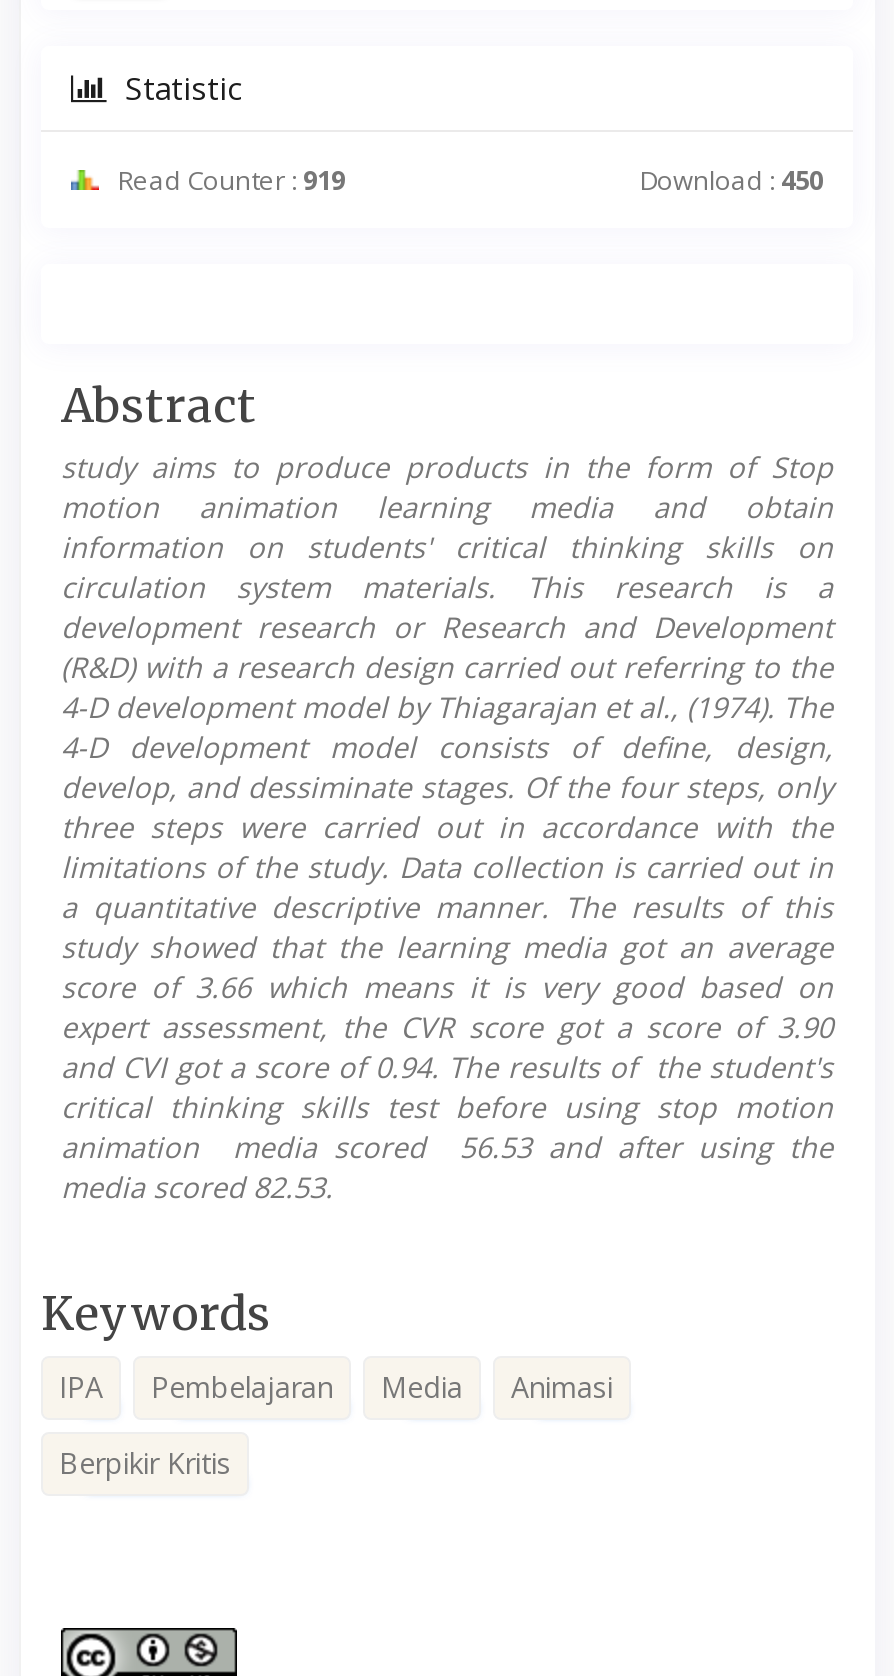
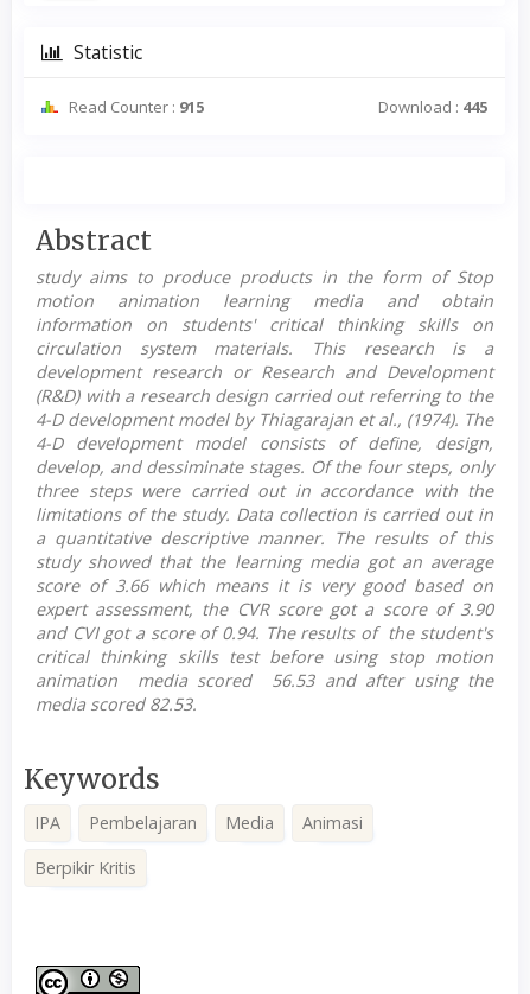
- Read Counter : 919
+ Read Counter : 915

- Download : 450
+ Download : 445
